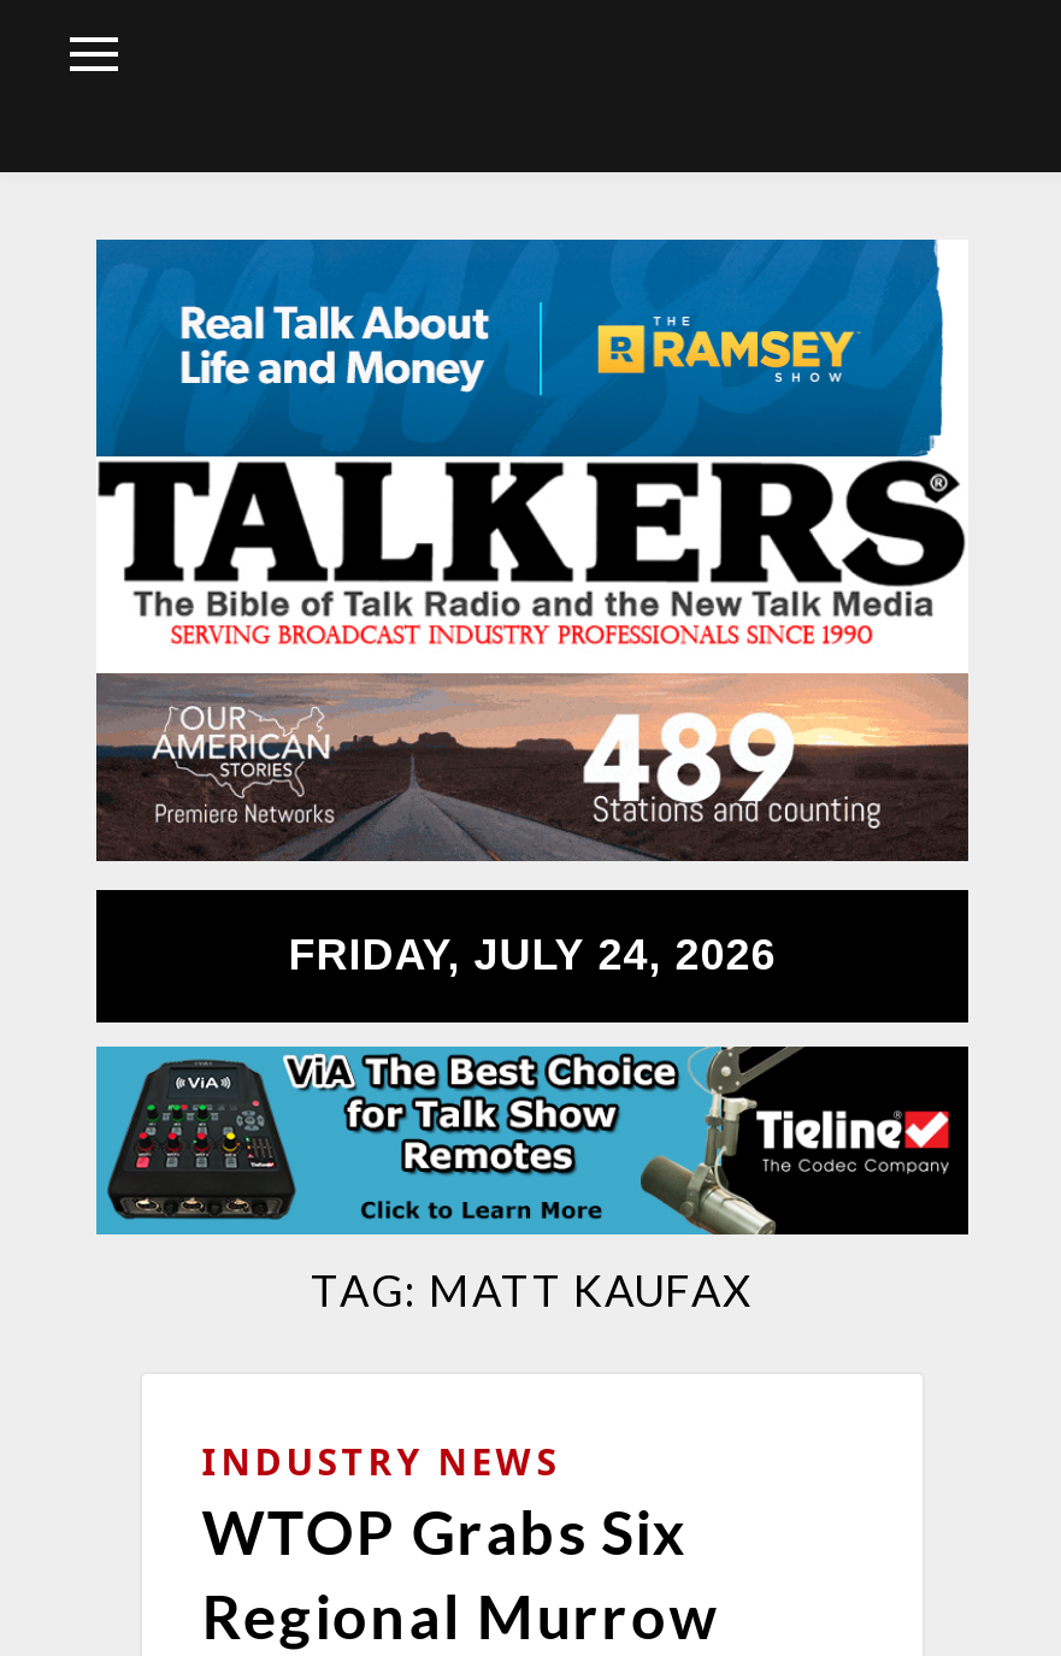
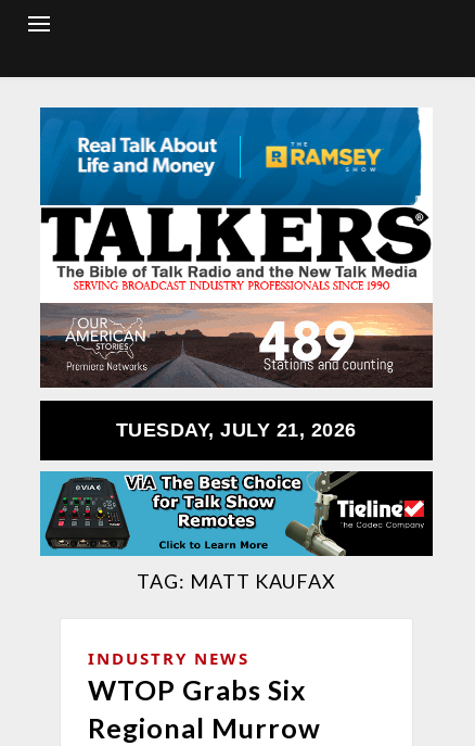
- FRIDAY, JULY 24, 2026
+ TUESDAY, JULY 21, 2026
